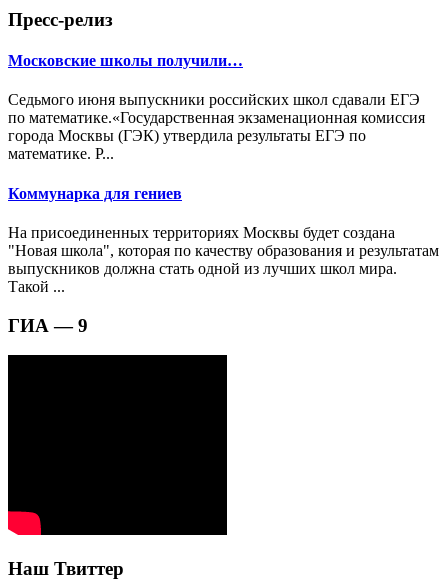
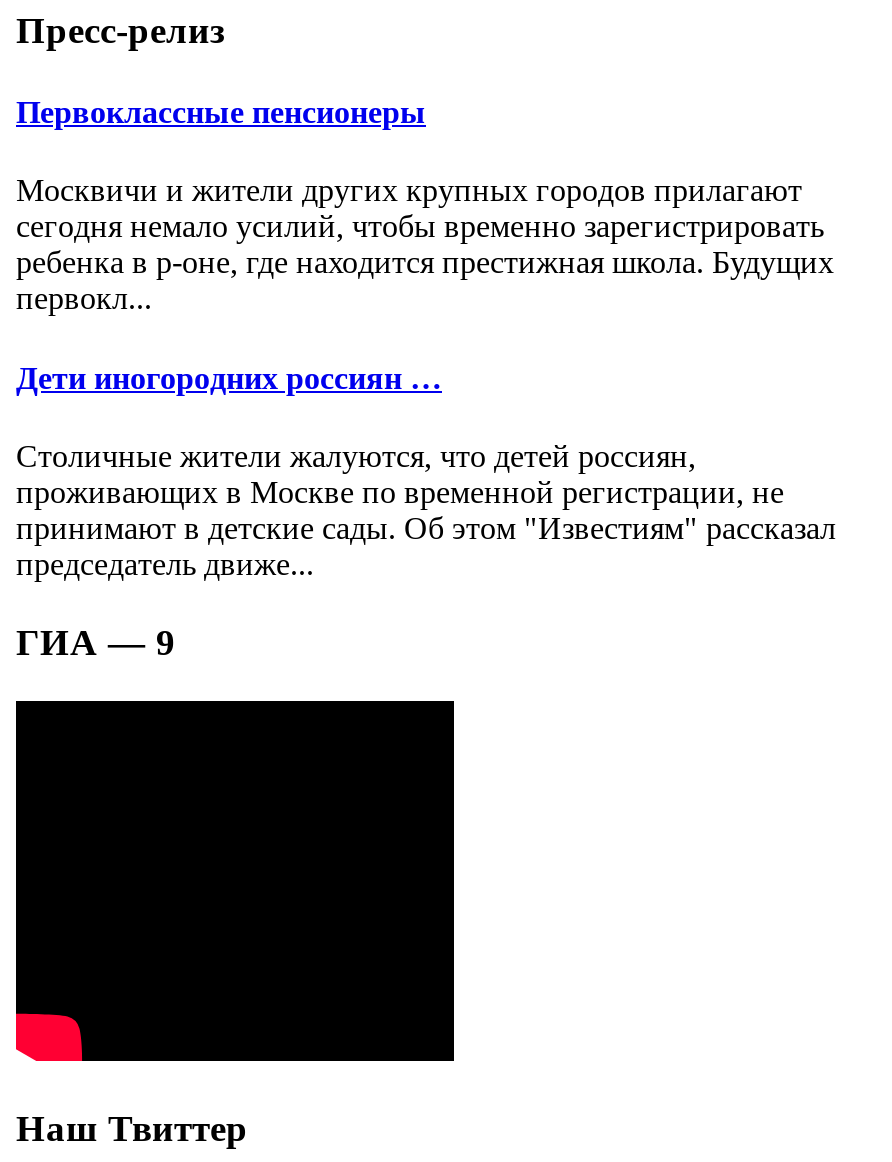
- Московские школы получили…
+ Первоклассные пенсионеры

- Седьмого июня выпускники российских школ сдавали ЕГЭ
- по математике.«Государственная экзаменационная комиссия
- города Москвы (ГЭК) утвердила результаты ЕГЭ по
- математике. Р...
+ Москвичи и жители других крупных городов прилагают
+ сегодня немало усилий, чтобы временно зарегистрировать
+ ребенка в р-оне, где находится престижная школа. Будущих
+ первокл...

- Коммунарка для гениев
+ Дети иногородних россиян …

- На присоединенных территориях Москвы будет создана
- "Новая школа", которая по качеству образования и результатам
- выпускников должна стать одной из лучших школ мира.
- Такой ...
+ Столичные жители жалуются, что детей россиян,
+ проживающих в Москве по временной регистрации, не
+ принимают в детские сады. Об этом "Известиям" рассказал
+ председатель движе...
